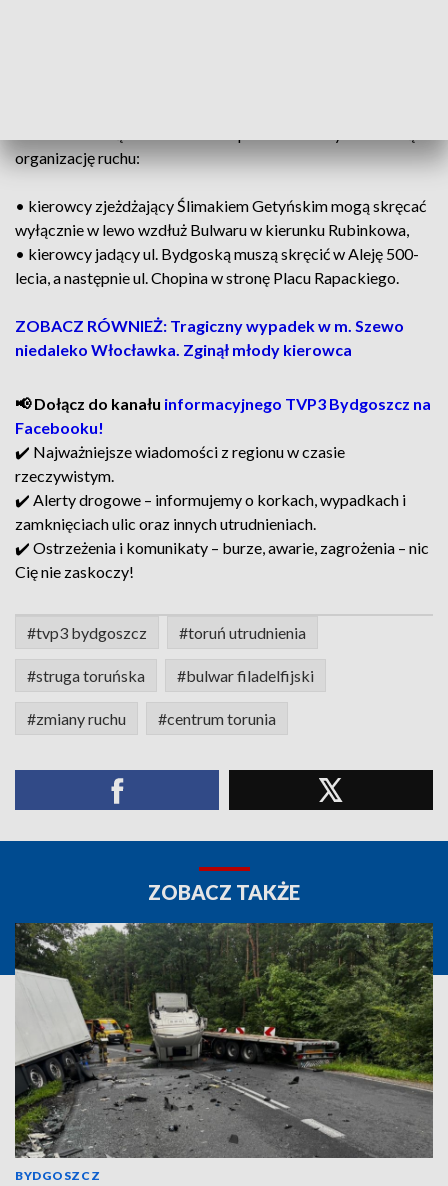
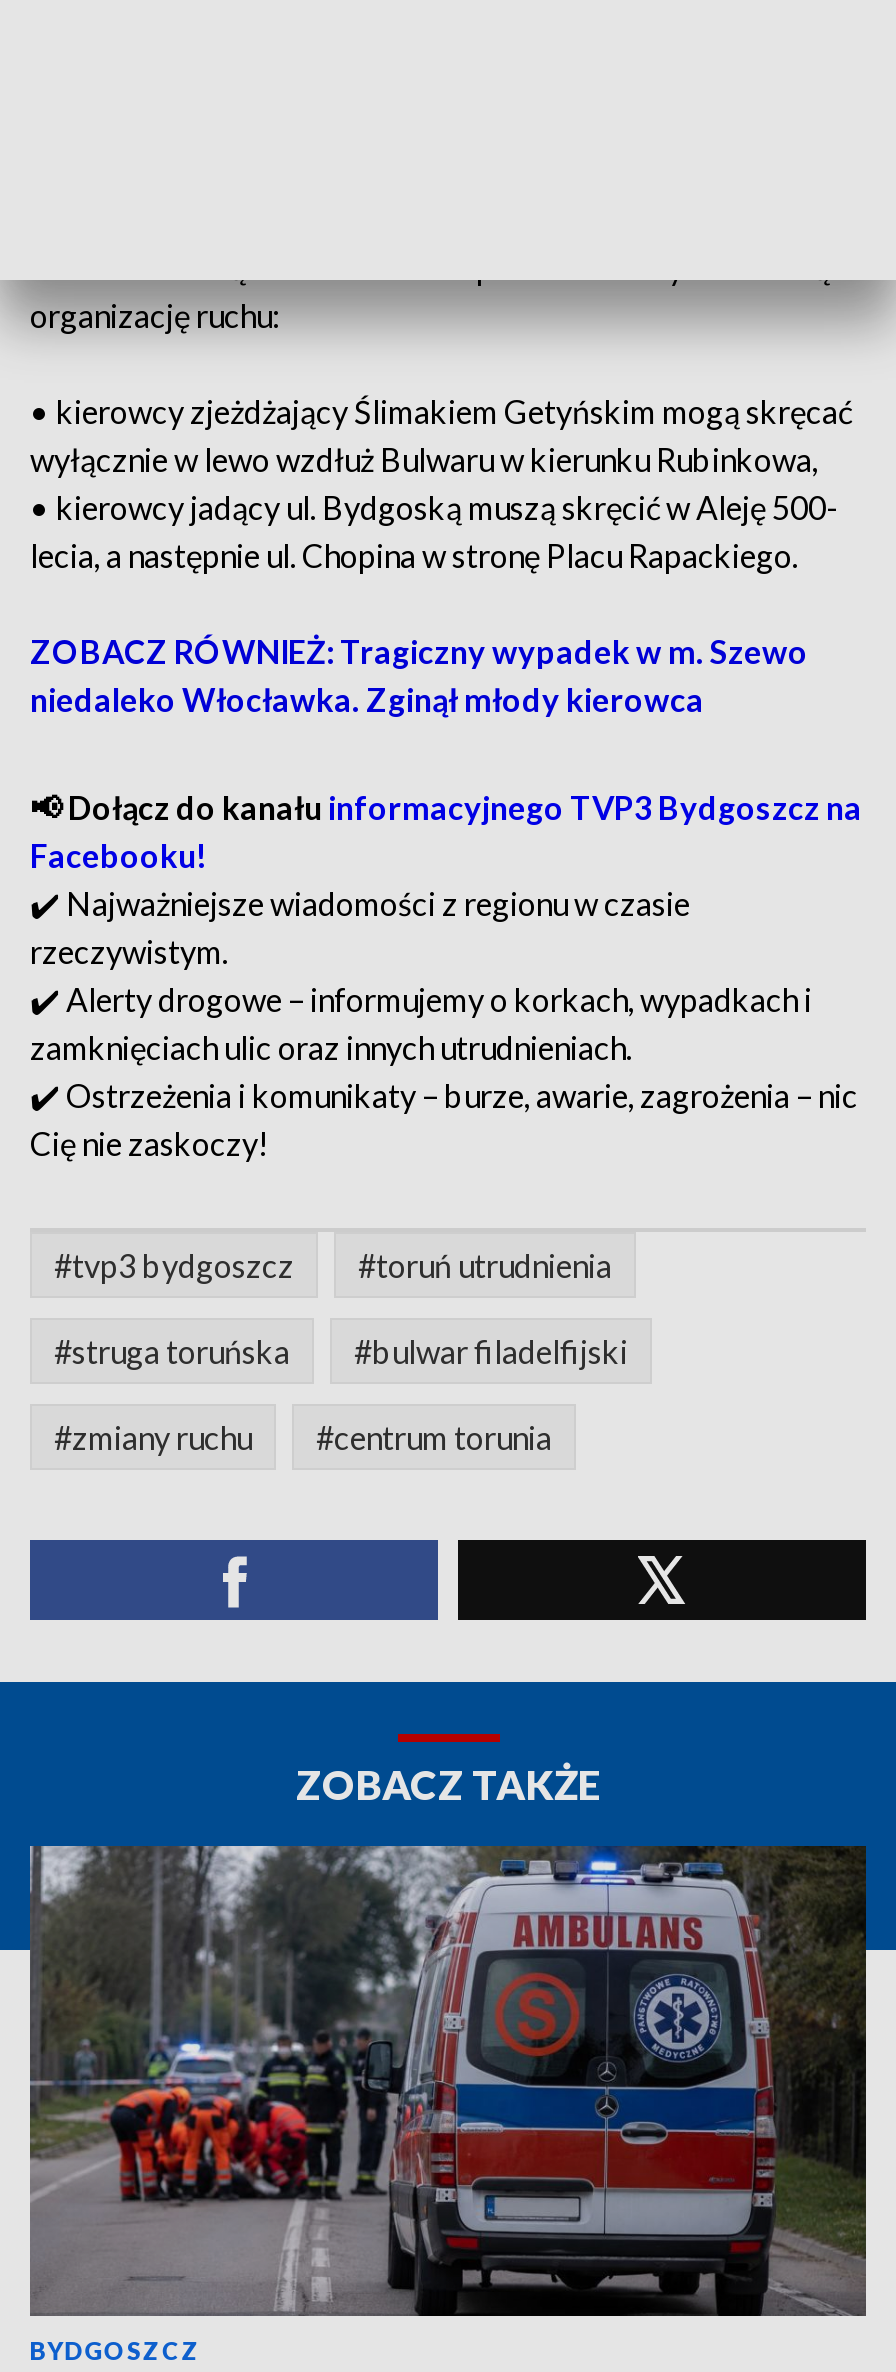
- [image]
+ [image]
